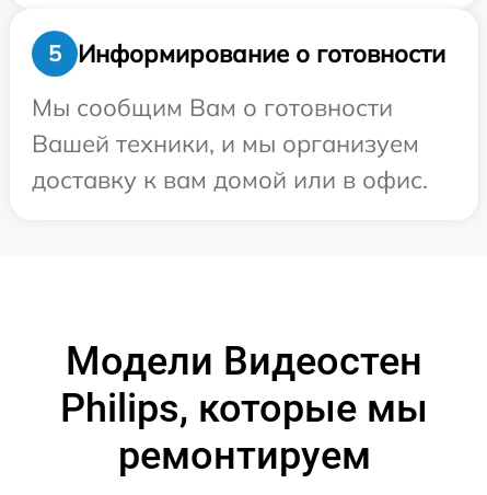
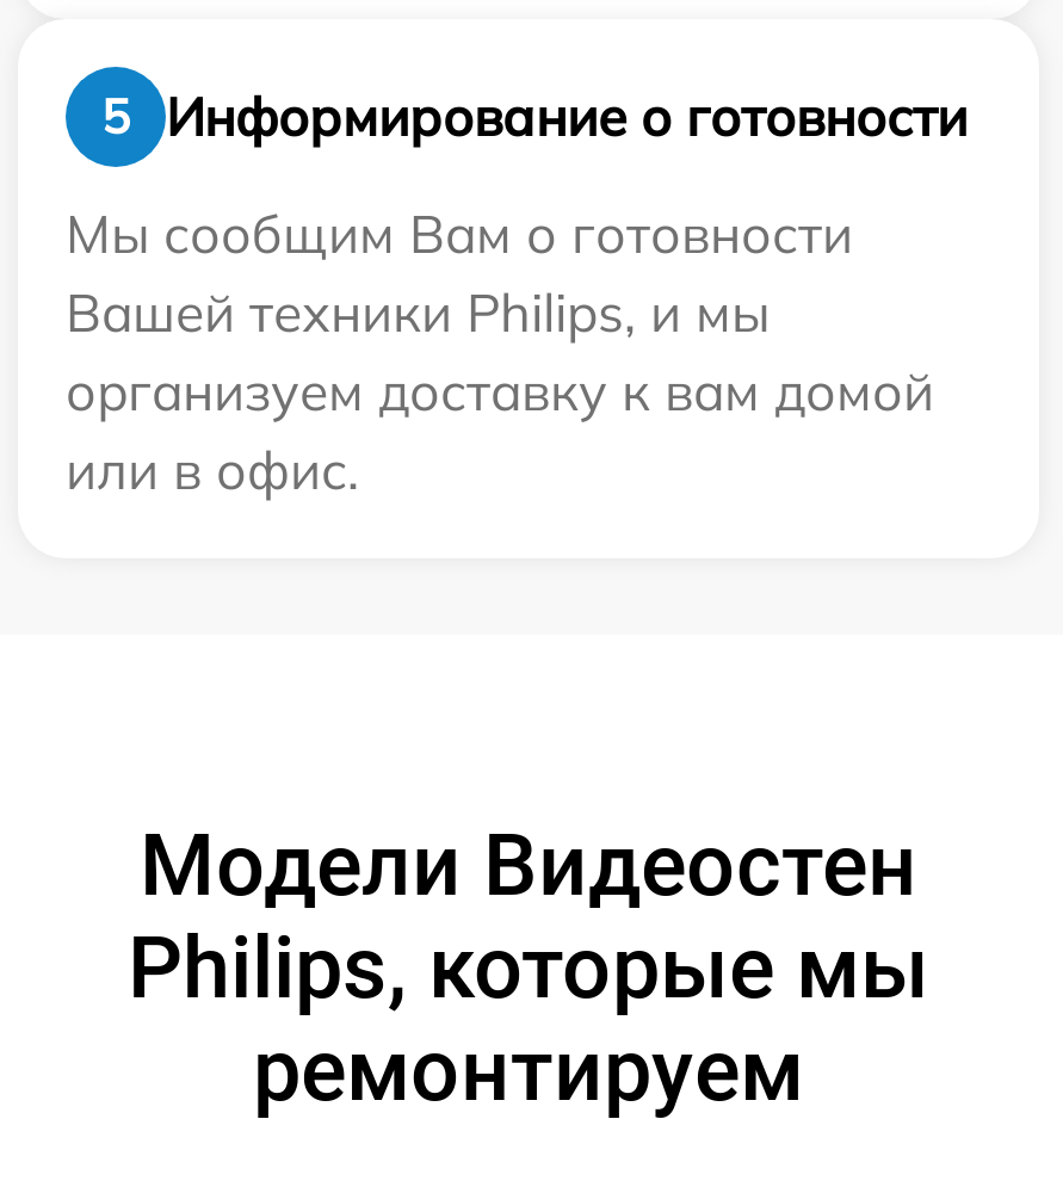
- Вашей техники, и мы организуем
- доставку к вам домой или в офис.
+ Вашей техники Philips, и мы
+ организуем доставку к вам домой
+ или в офис.
